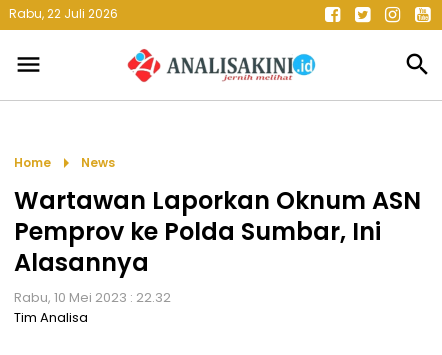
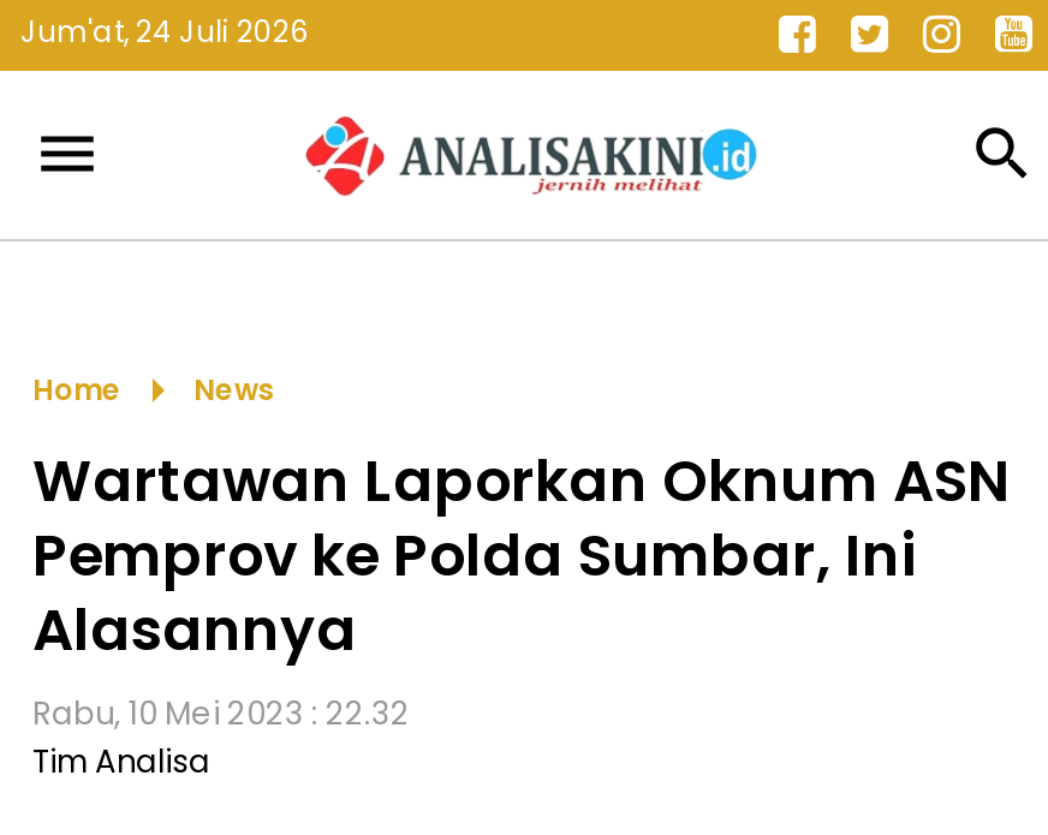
- Rabu, 22 Juli 2026
+ Jum'at, 24 Juli 2026
